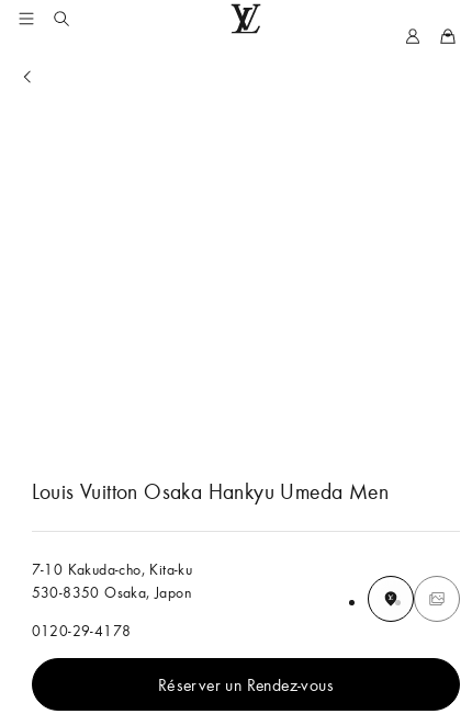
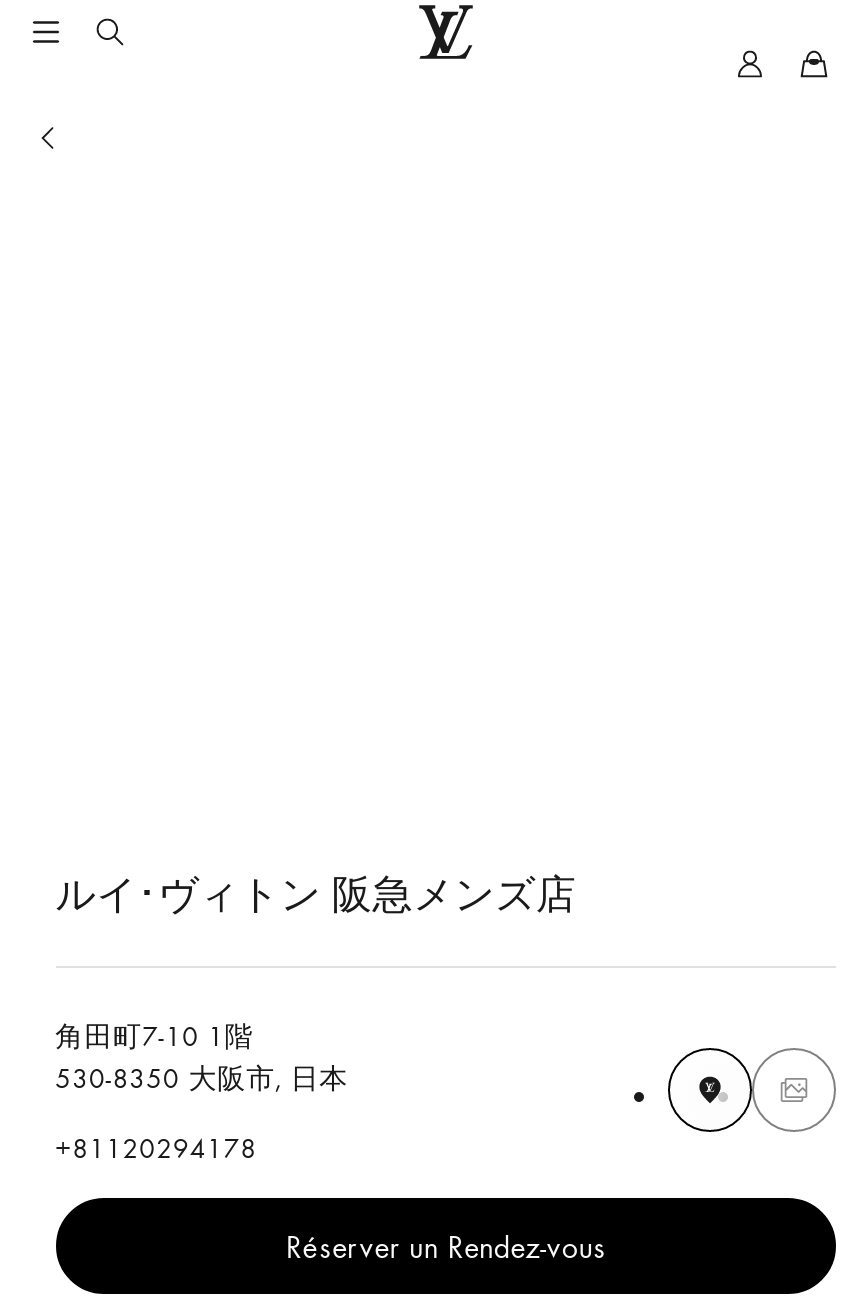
- Louis Vuitton Osaka Hankyu Umeda Men
+ ルイ･ヴィトン 阪急メンズ店

- 7-10 Kakuda-cho, Kita-ku
- 530-8350 Osaka, Japon
+ 角田町7-10 1階
+ 530-8350 大阪市, 日本

- 0120-29-4178
+ +81120294178
